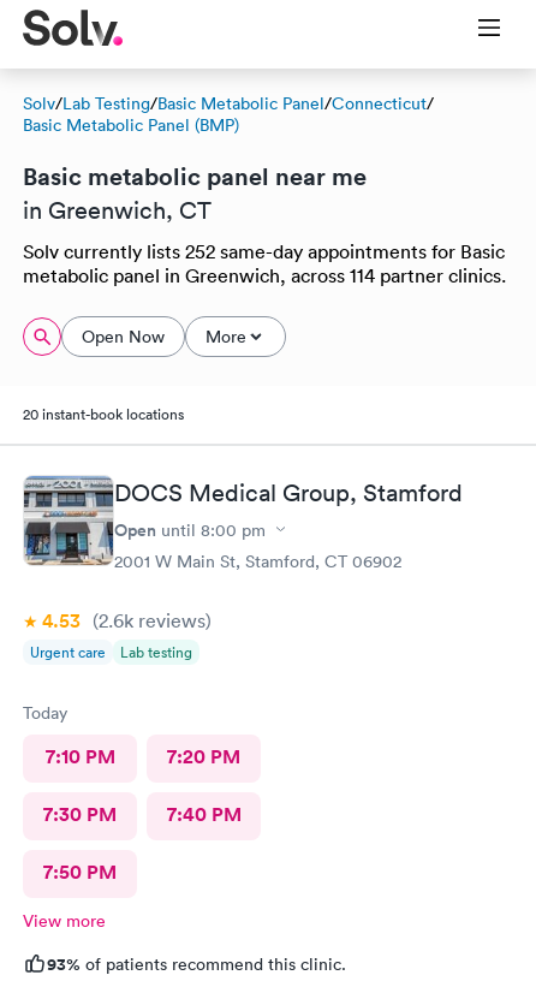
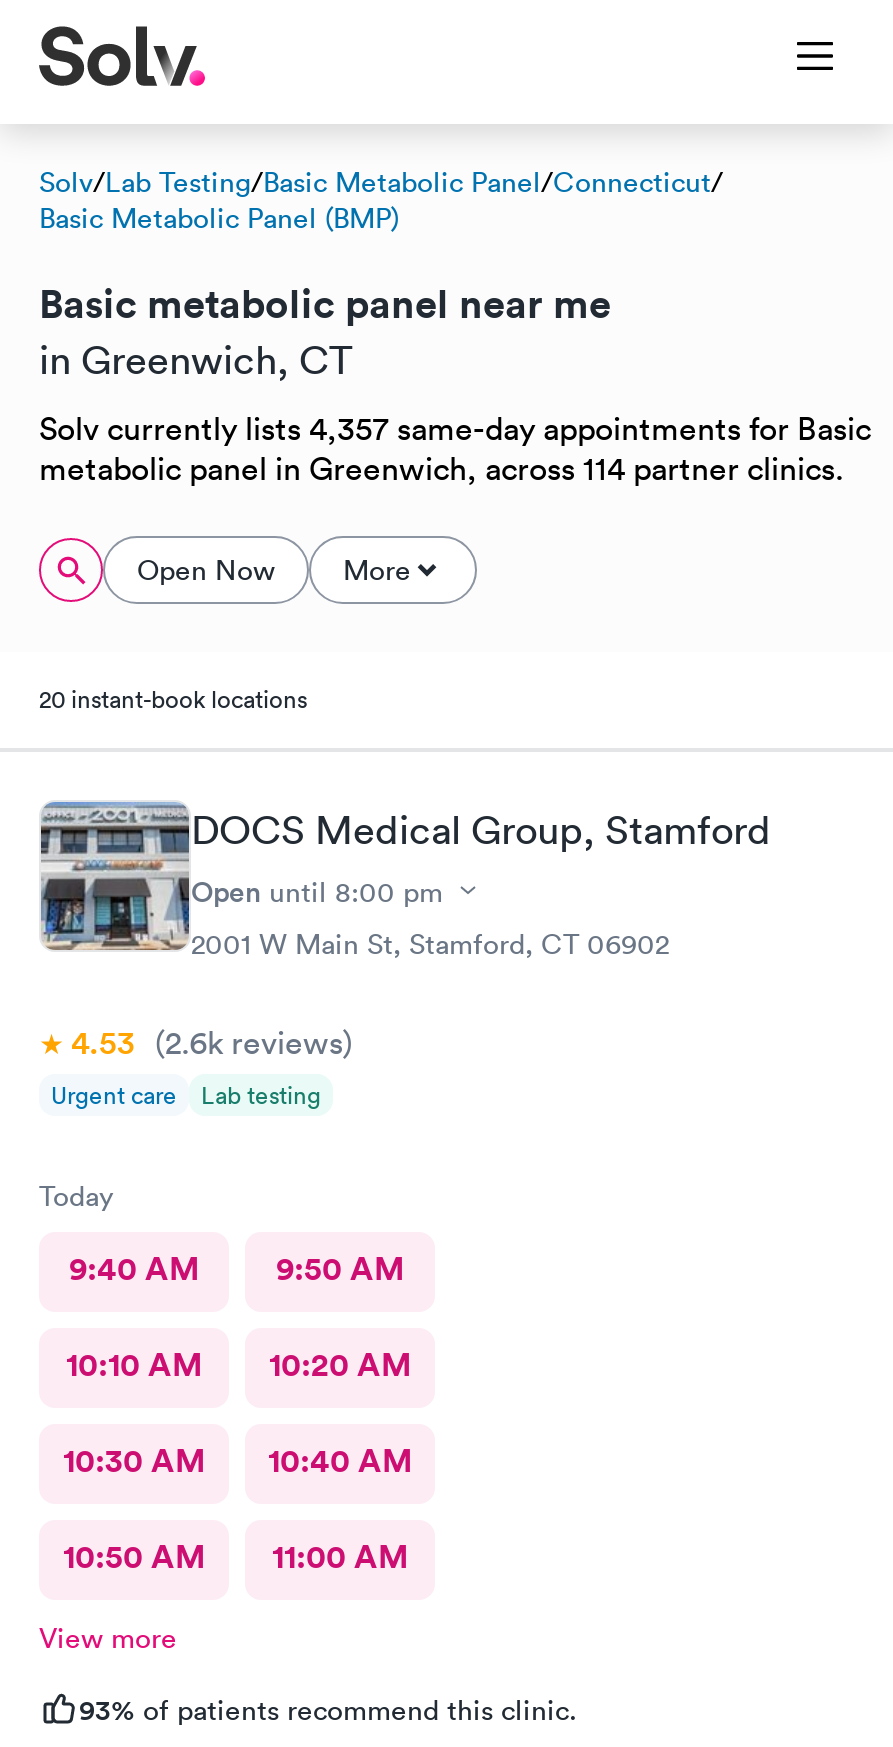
- Solv currently lists 252 same-day appointments for Basic
+ Solv currently lists 4,357 same-day appointments for Basic

- 7:10 PM
- 7:20 PM
- 7:30 PM
- 7:40 PM
- 7:50 PM
+ 9:40 AM
+ 9:50 AM
+ 10:10 AM
+ 10:20 AM
+ 10:30 AM
+ 10:40 AM
+ 10:50 AM
+ 11:00 AM
